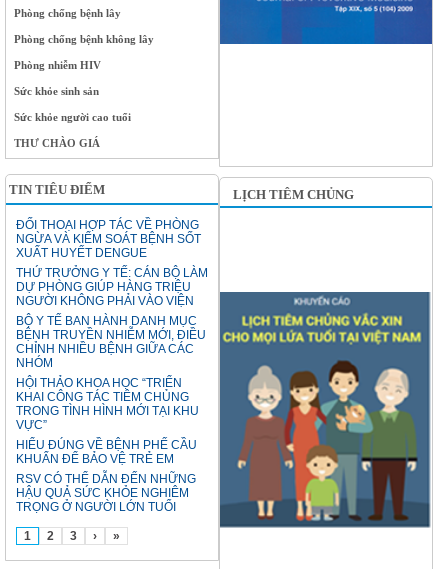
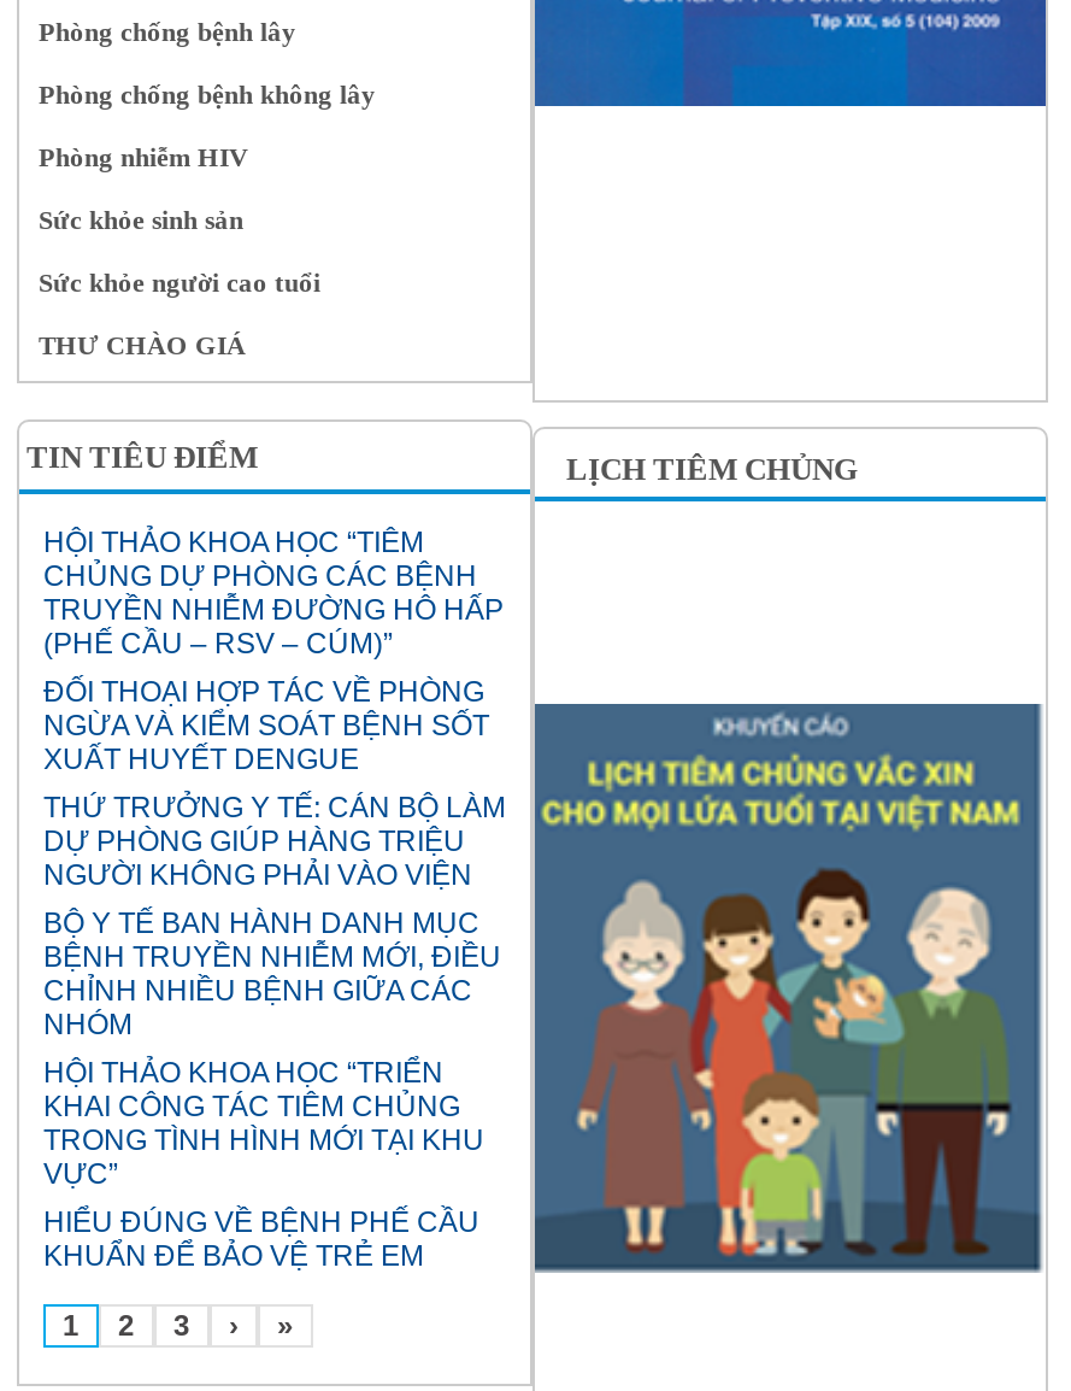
+ HỘI THẢO KHOA HỌC “TIÊM
+ CHỦNG DỰ PHÒNG CÁC BỆNH
+ TRUYỀN NHIỄM ĐƯỜNG HÔ HẤP
+ (PHẾ CẦU – RSV – CÚM)”

moved down: ĐỐI THOẠI HỢP TÁC VỀ PHÒNG | NGỪA VÀ KIỂM SOÁT BỆNH SỐT | XUẤT HUYẾT DENGUE | ... | HIỂU ĐÚNG VỀ BỆNH PHẾ CẦU | KHUẨN ĐỂ BẢO VỆ TRẺ EM

- [image]
+ [image]

- RSV CÓ THỂ DẪN ĐẾN NHỮNG
- HẬU QUẢ SỨC KHỎE NGHIÊM
- TRỌNG Ở NGƯỜI LỚN TUỔI
